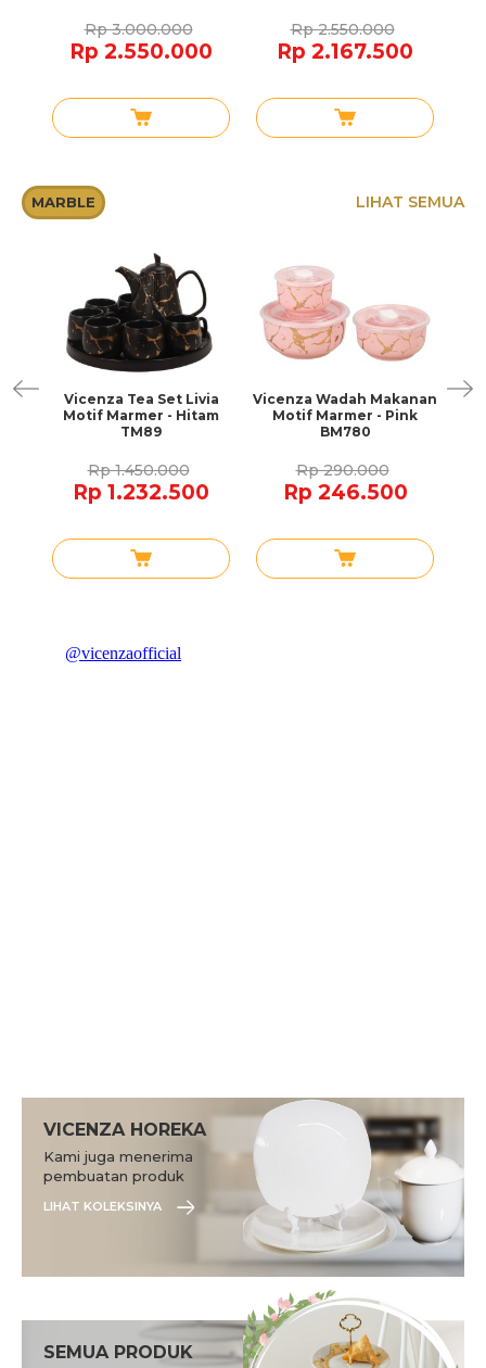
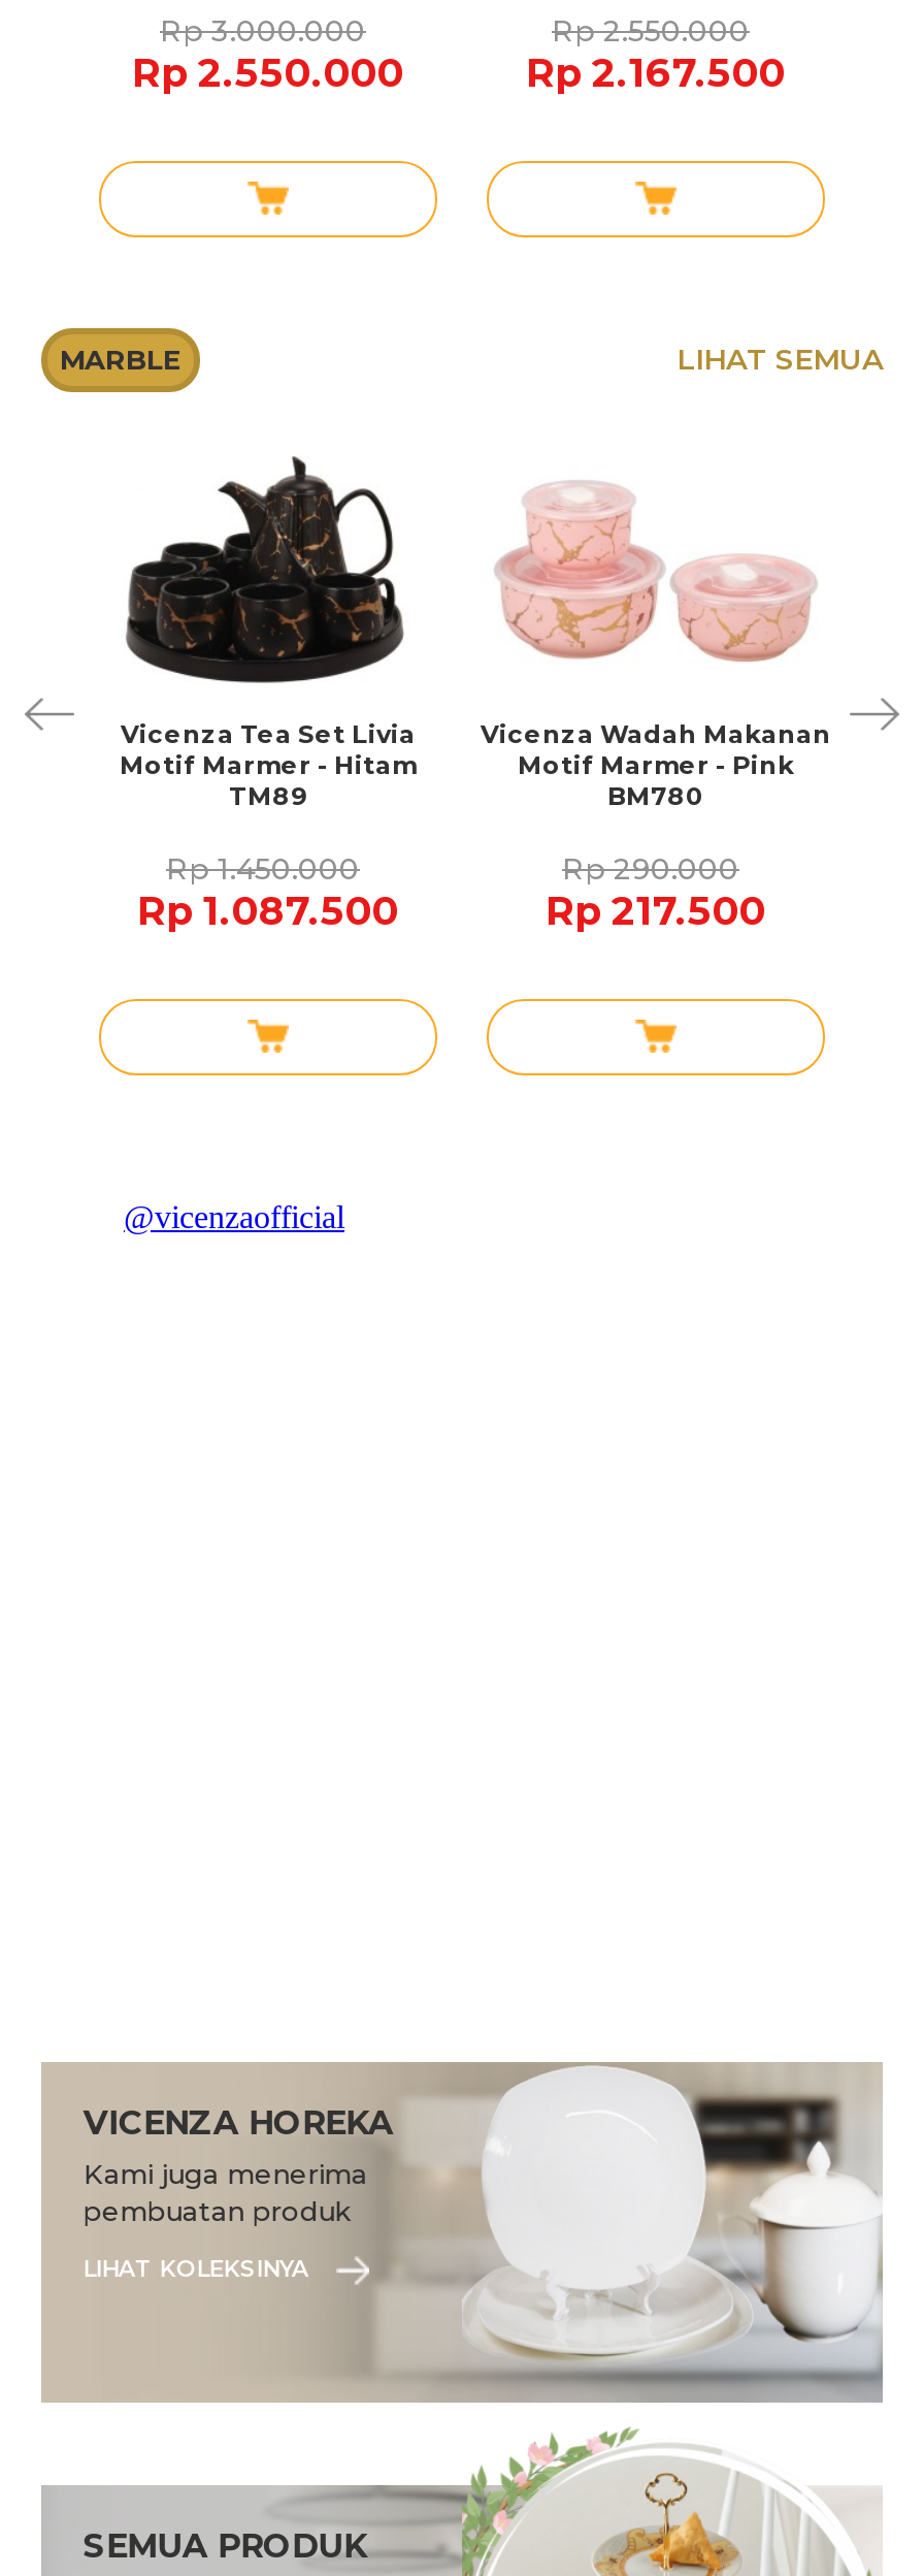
- Rp 1.232.500
+ Rp 1.087.500

- Rp 246.500
+ Rp 217.500
